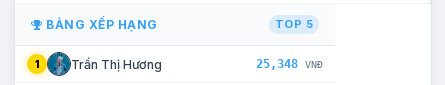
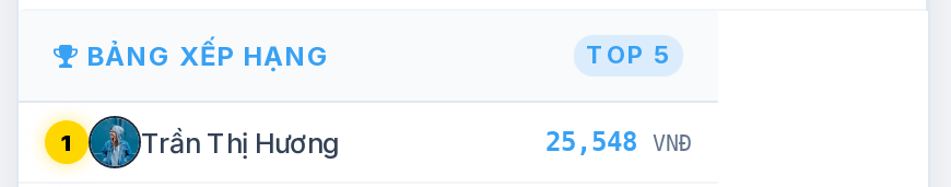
- 25,348 VNĐ
+ 25,548 VNĐ
